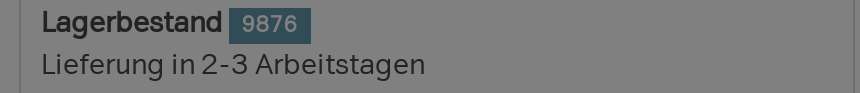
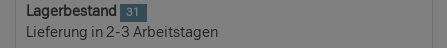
- Lagerbestand 9876
+ Lagerbestand 31
